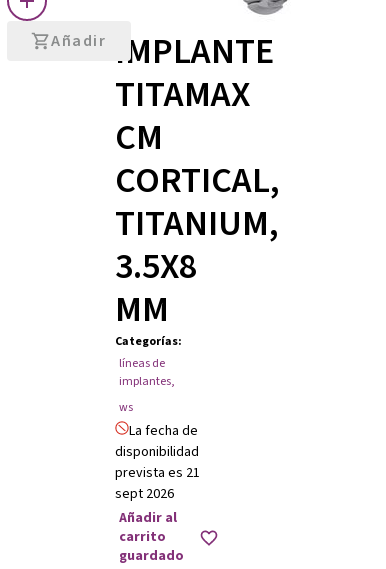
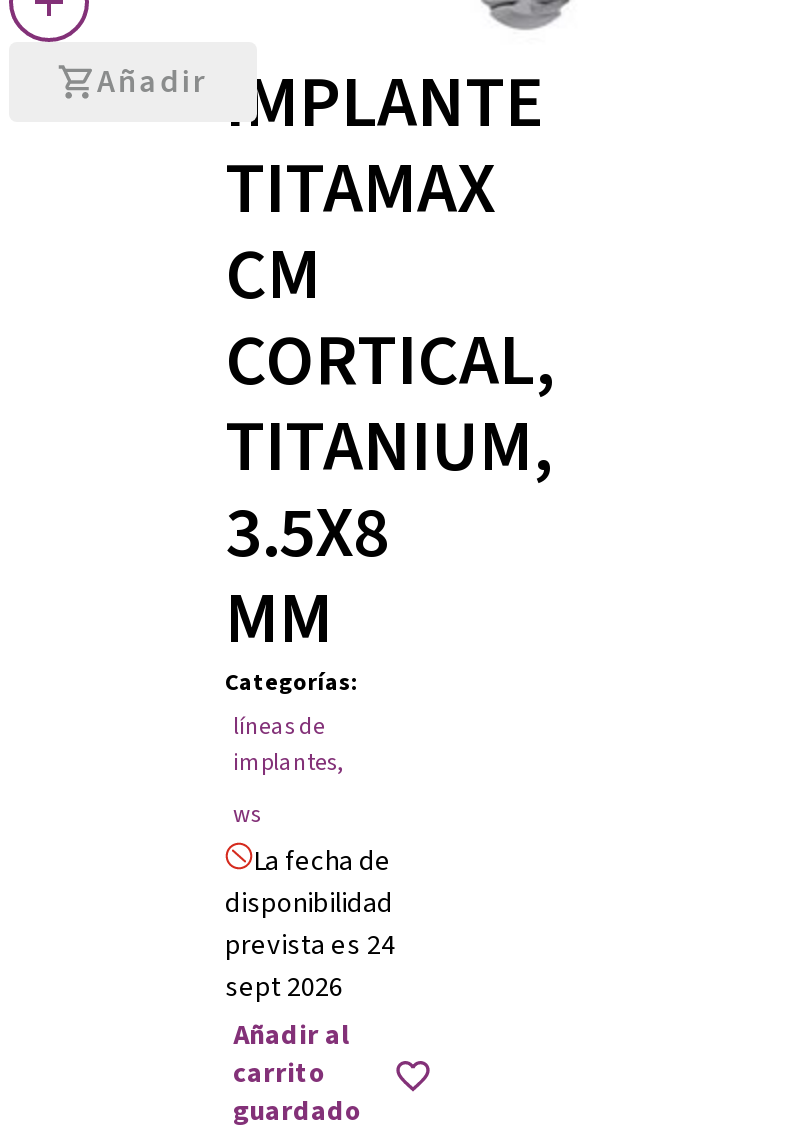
- prevista es 21
+ prevista es 24
